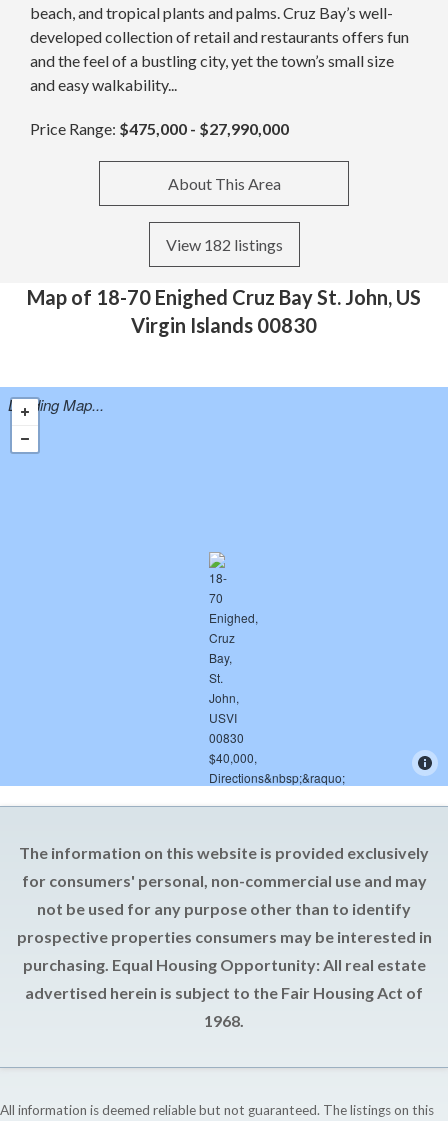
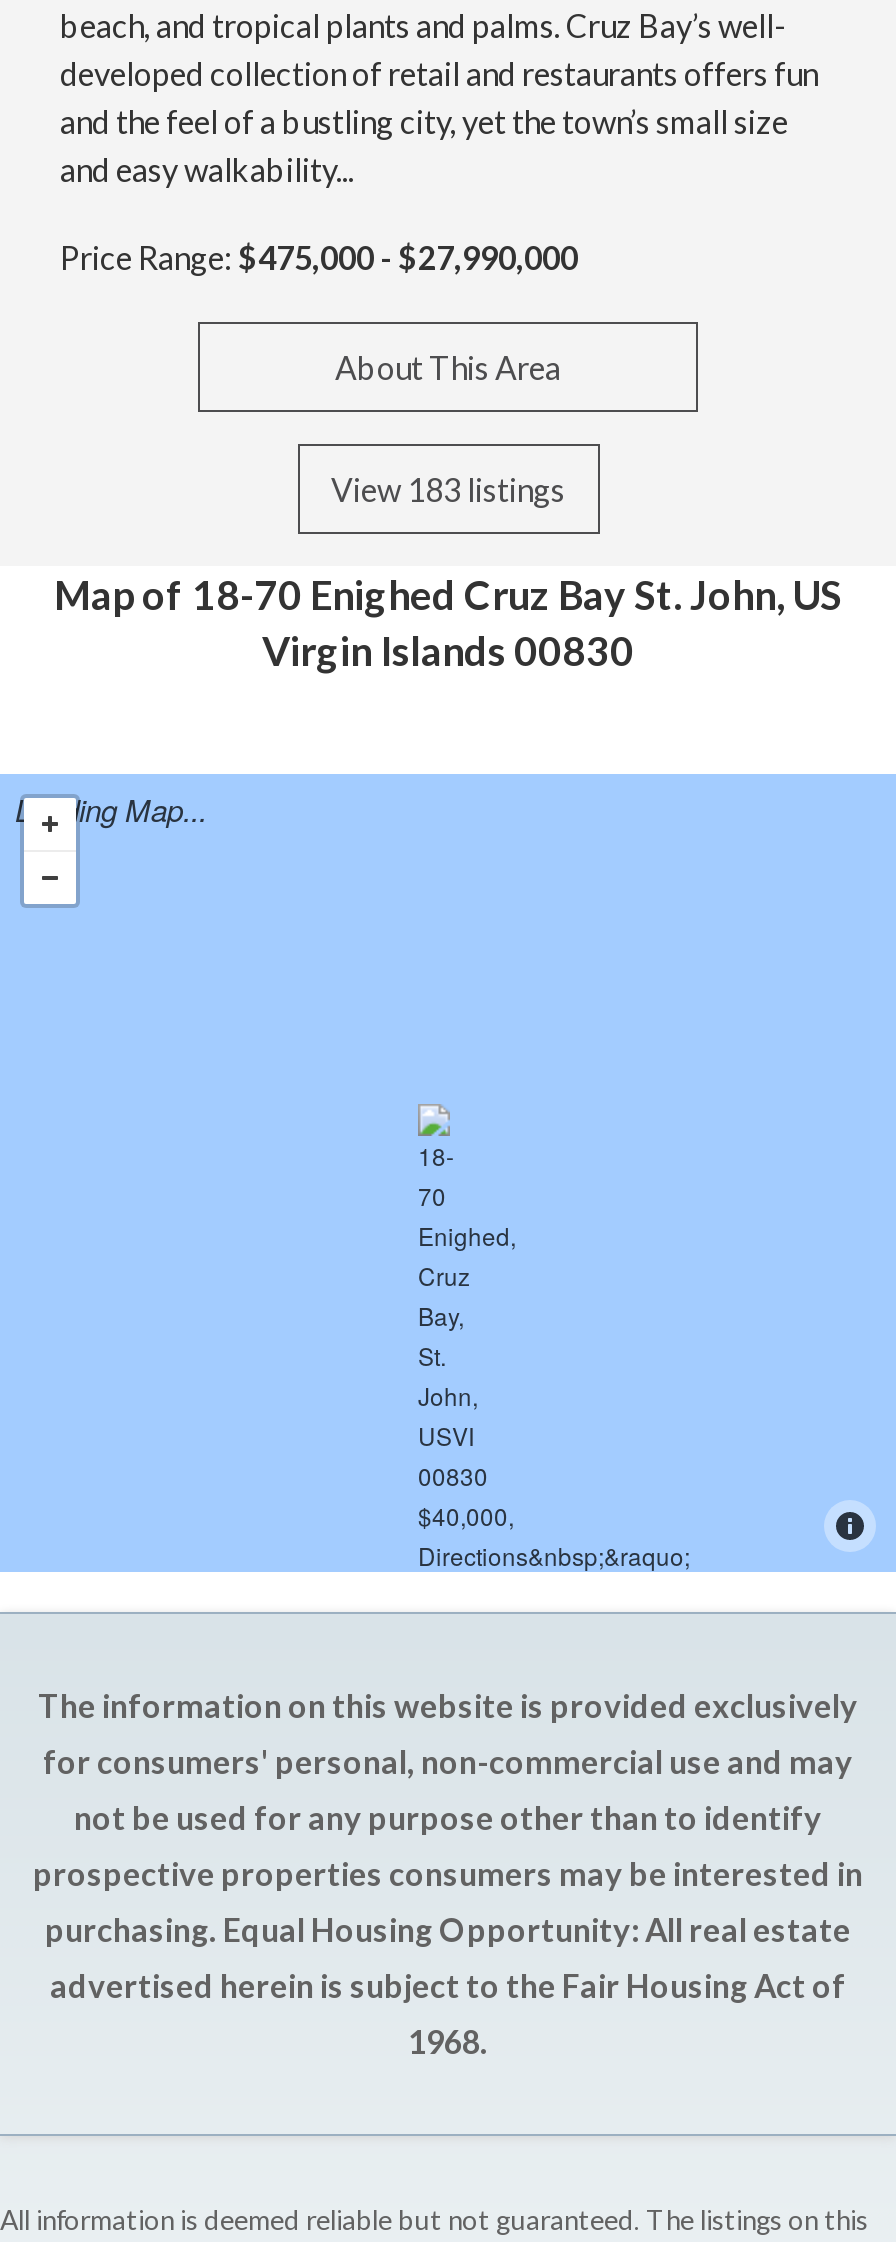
- View 182 listings
+ View 183 listings
